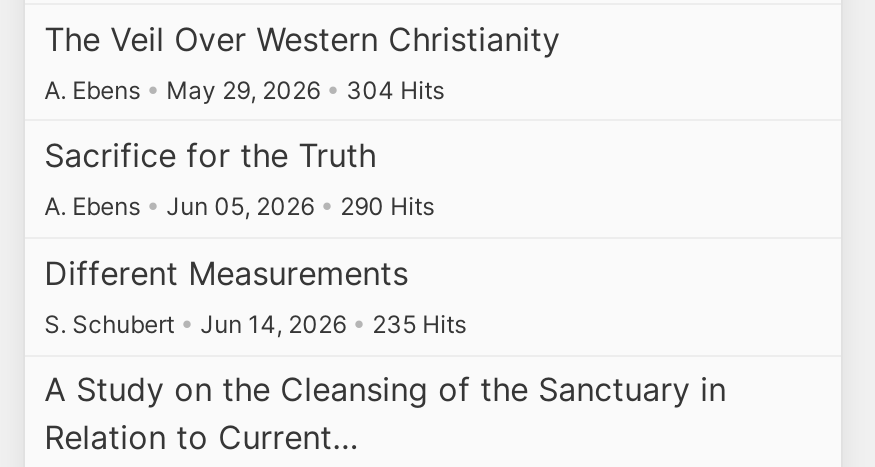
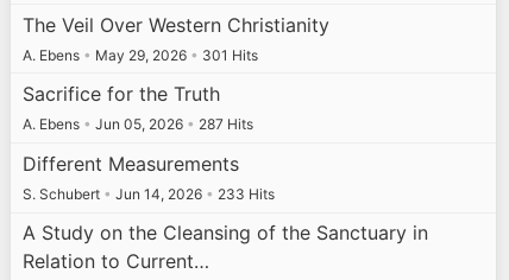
- A. Ebens • May 29, 2026 • 304 Hits
+ A. Ebens • May 29, 2026 • 301 Hits

- A. Ebens • Jun 05, 2026 • 290 Hits
+ A. Ebens • Jun 05, 2026 • 287 Hits

- S. Schubert • Jun 14, 2026 • 235 Hits
+ S. Schubert • Jun 14, 2026 • 233 Hits
